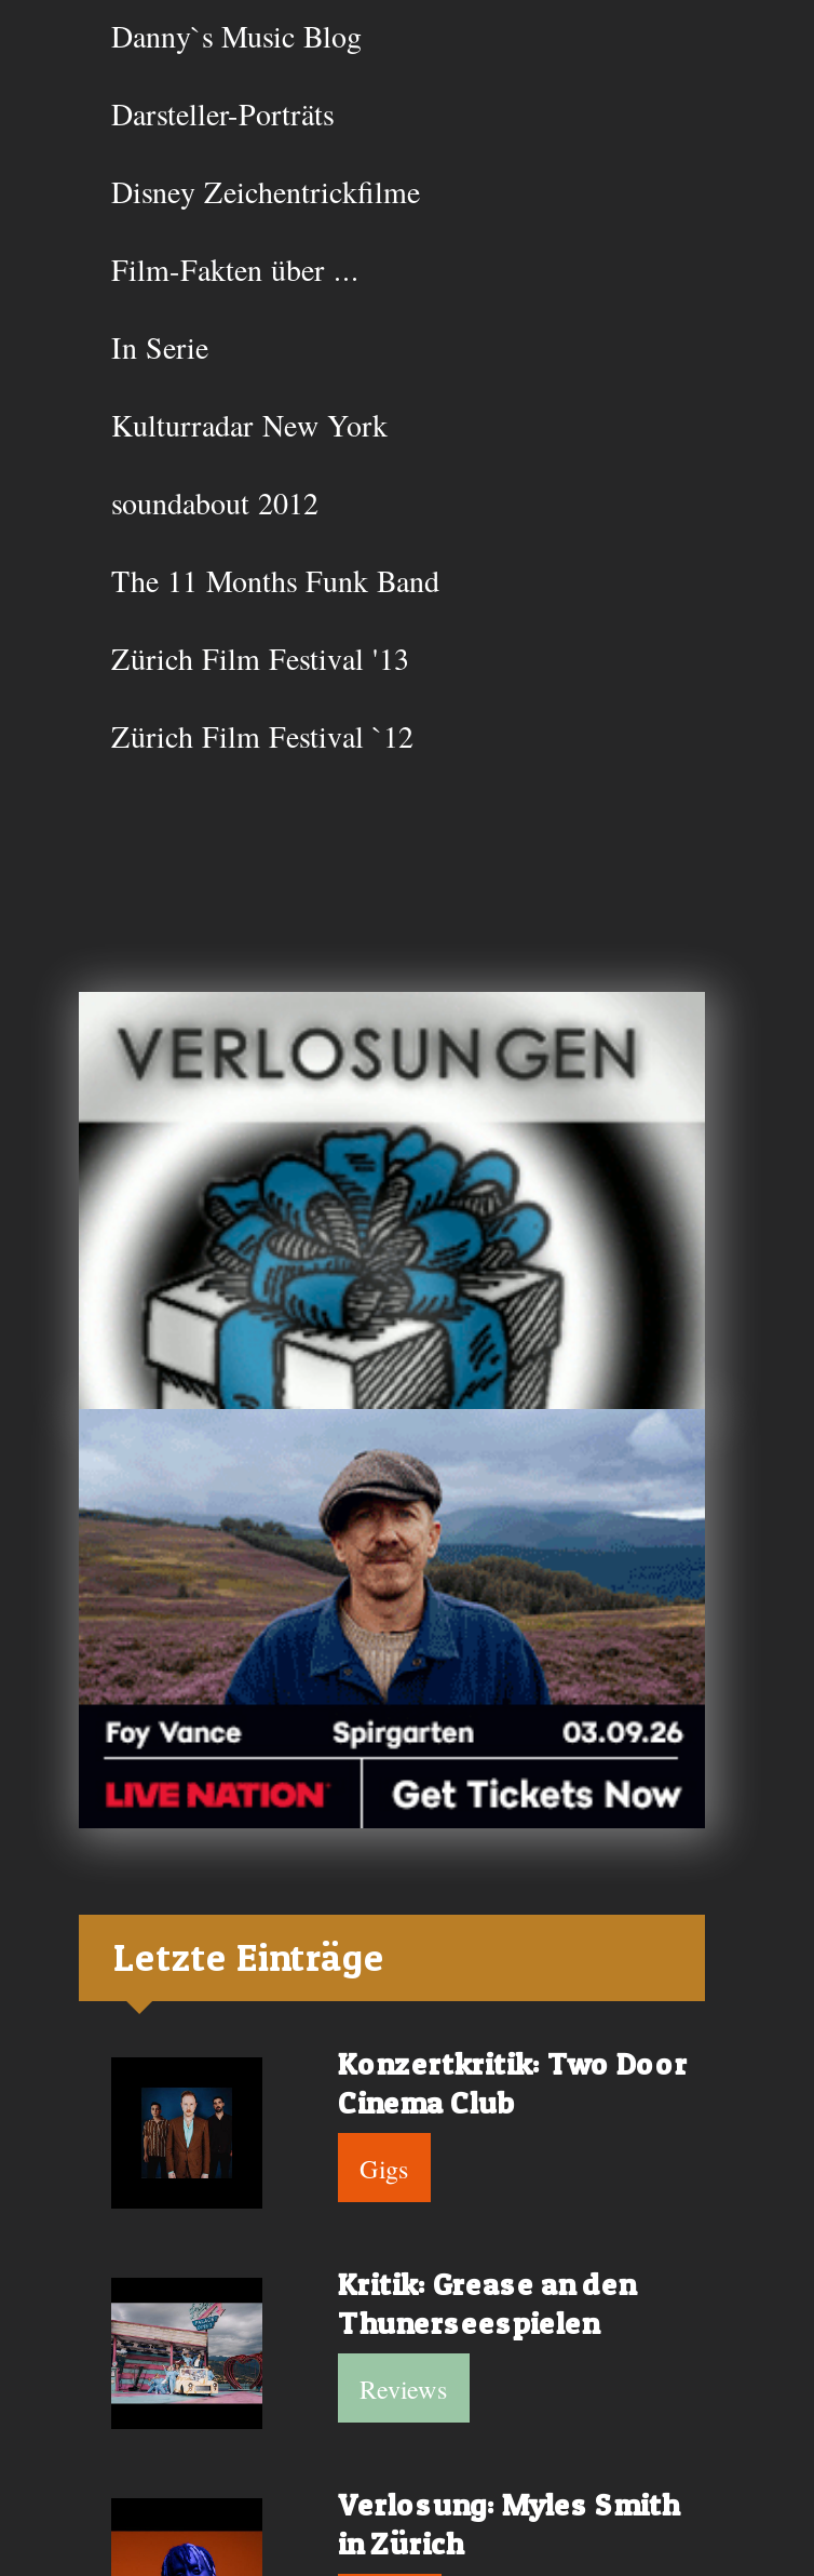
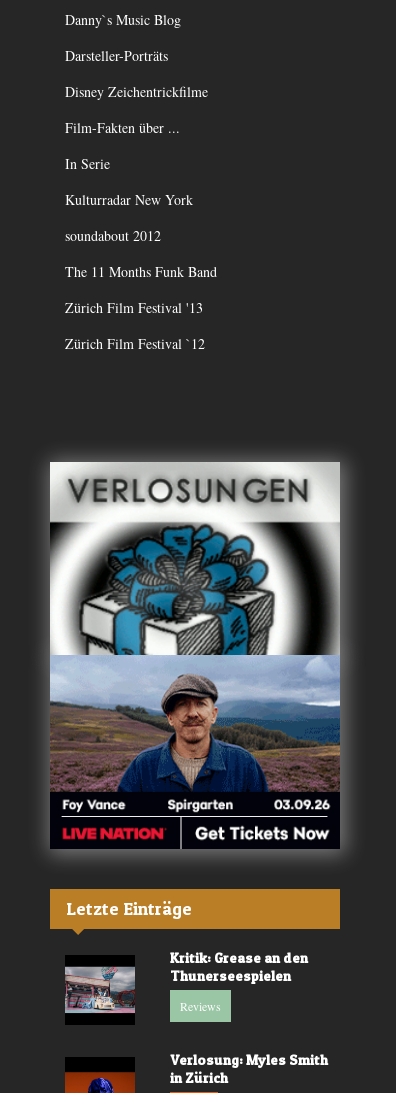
- [image]
- Konzertkritik: Two Door
- Cinema Club
- Gigs
